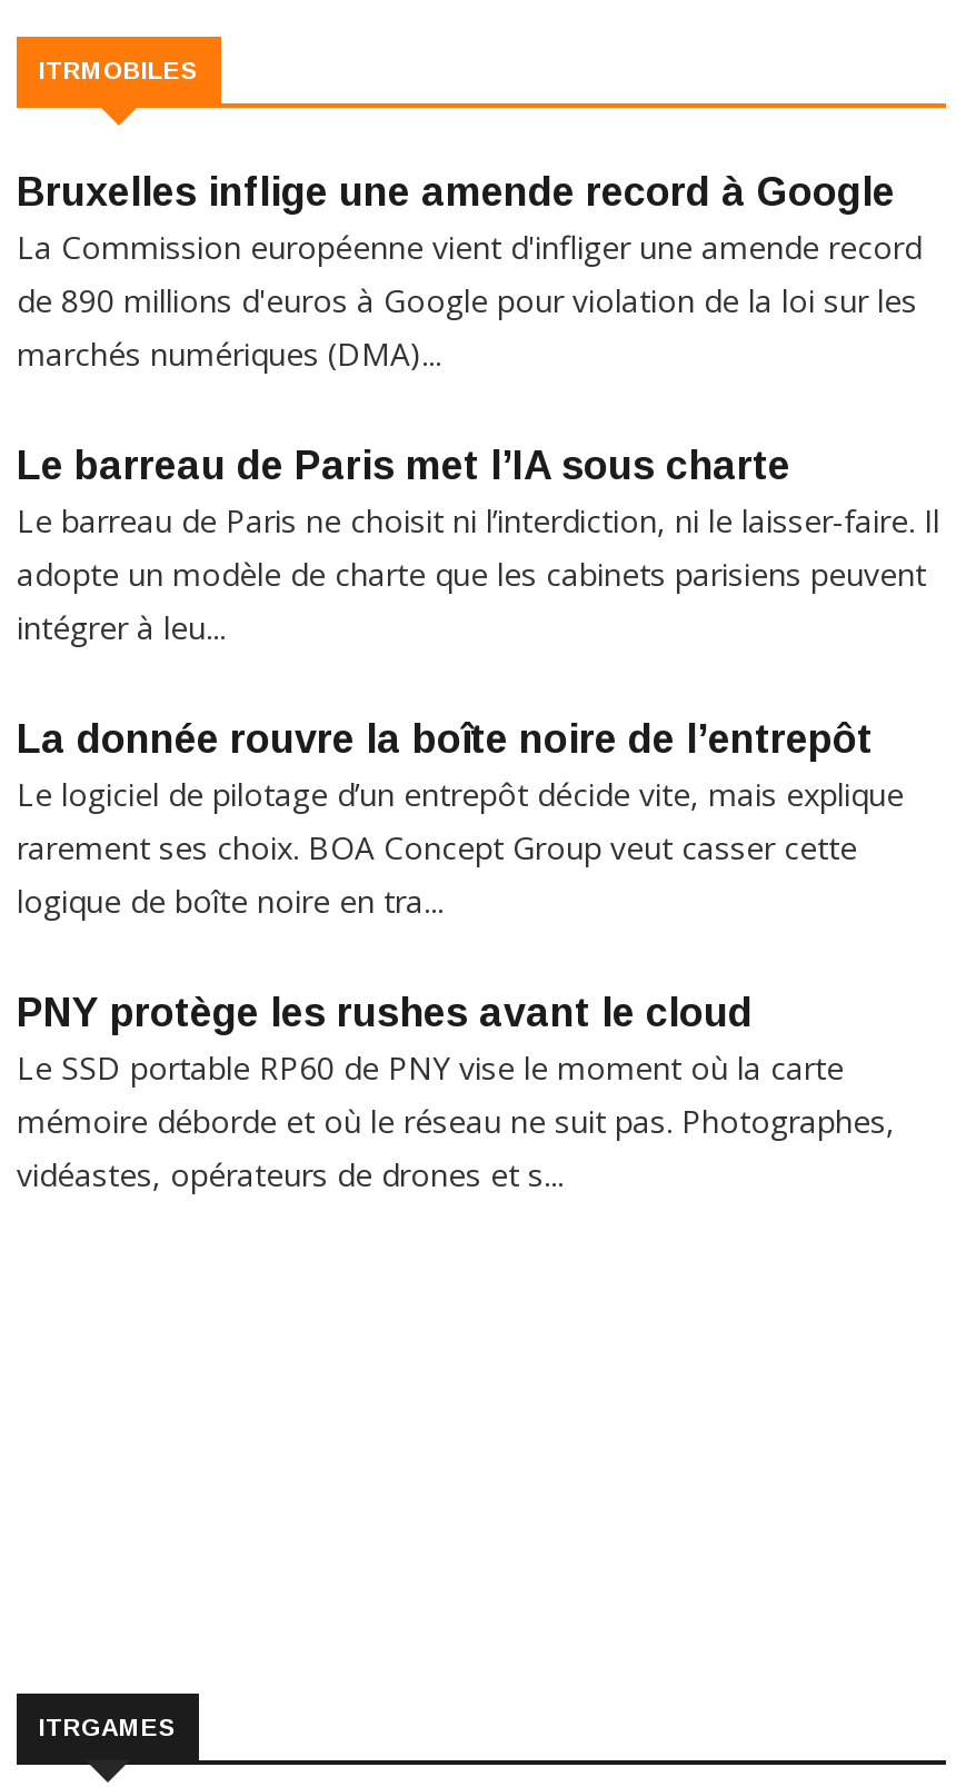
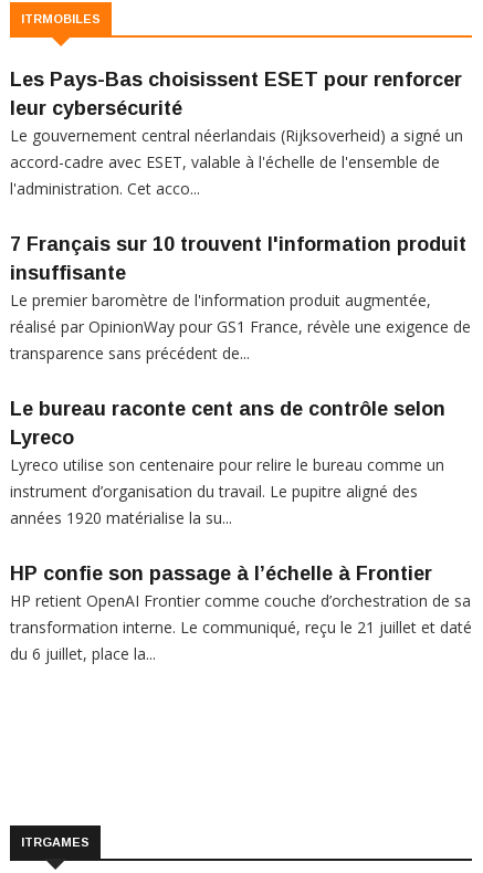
- Bruxelles inflige une amende record à Google
- La Commission européenne vient d'infliger une amende record
- de 890 millions d'euros à Google pour violation de la loi sur les
- marchés numériques (DMA)...
+ Les Pays-Bas choisissent ESET pour renforcer
+ leur cybersécurité
+ Le gouvernement central néerlandais (Rijksoverheid) a signé un
+ accord-cadre avec ESET, valable à l'échelle de l'ensemble de
+ l'administration. Cet acco...

- Le barreau de Paris met l’IA sous charte
- Le barreau de Paris ne choisit ni l’interdiction, ni le laisser-faire. Il
- adopte un modèle de charte que les cabinets parisiens peuvent
- intégrer à leu...
+ 7 Français sur 10 trouvent l'information produit
+ insuffisante
+ Le premier baromètre de l'information produit augmentée,
+ réalisé par OpinionWay pour GS1 France, révèle une exigence de
+ transparence sans précédent de...

- La donnée rouvre la boîte noire de l’entrepôt
- Le logiciel de pilotage d’un entrepôt décide vite, mais explique
- rarement ses choix. BOA Concept Group veut casser cette
- logique de boîte noire en tra...
+ Le bureau raconte cent ans de contrôle selon
+ Lyreco
+ Lyreco utilise son centenaire pour relire le bureau comme un
+ instrument d’organisation du travail. Le pupitre aligné des
+ années 1920 matérialise la su...

- PNY protège les rushes avant le cloud
- Le SSD portable RP60 de PNY vise le moment où la carte
- mémoire déborde et où le réseau ne suit pas. Photographes,
- vidéastes, opérateurs de drones et s...
+ HP confie son passage à l’échelle à Frontier
+ HP retient OpenAI Frontier comme couche d’orchestration de sa
+ transformation interne. Le communiqué, reçu le 21 juillet et daté
+ du 6 juillet, place la...
